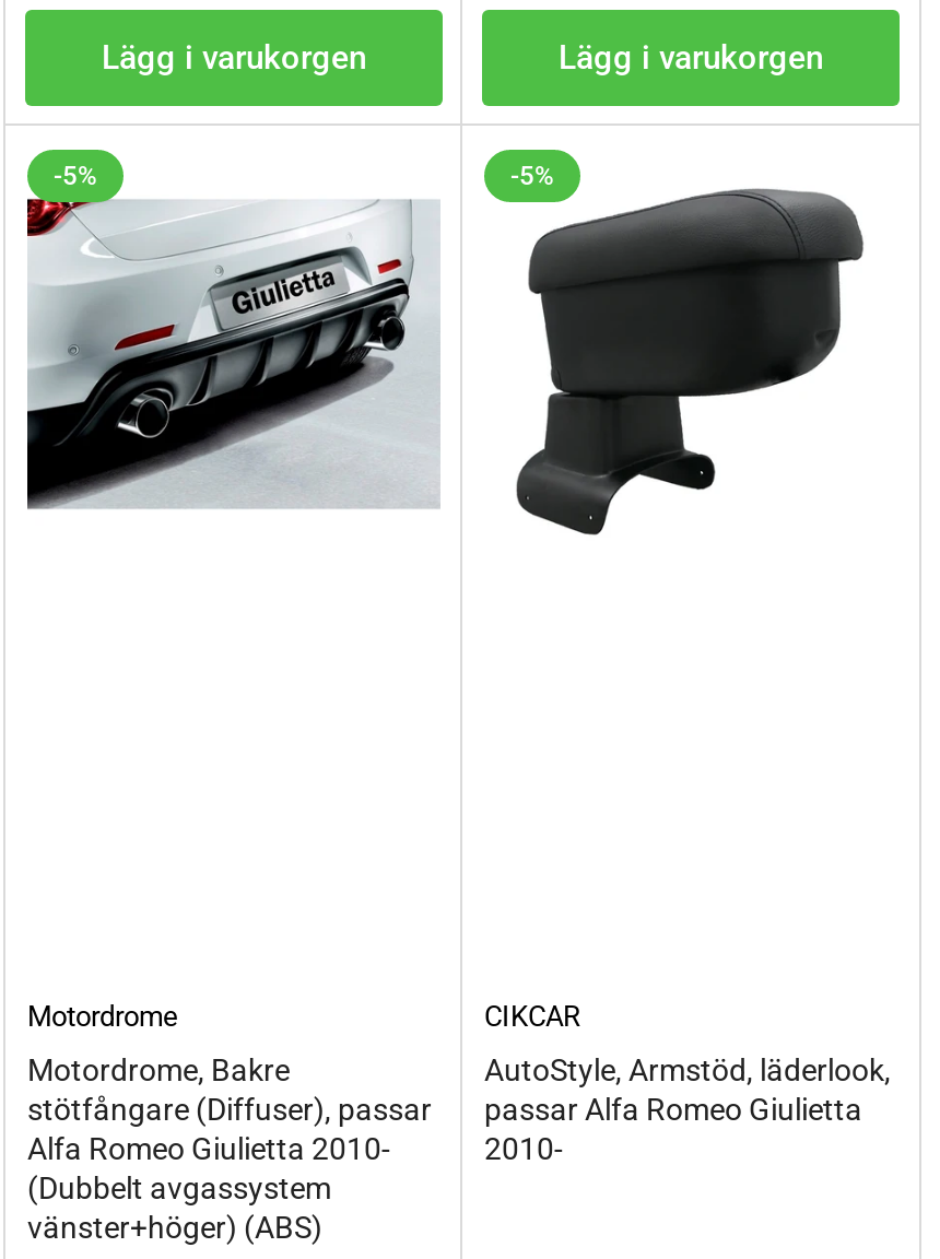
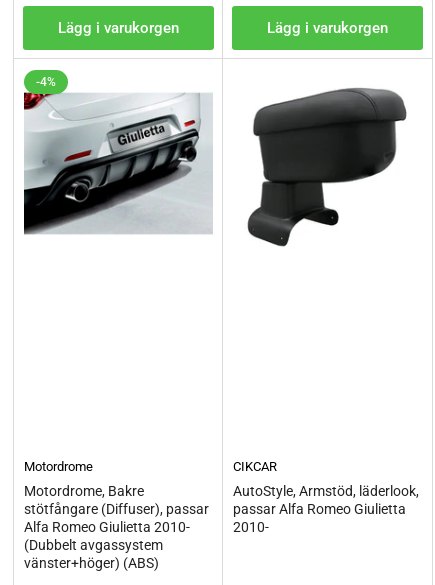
- -5%
+ -4%

- -5%
